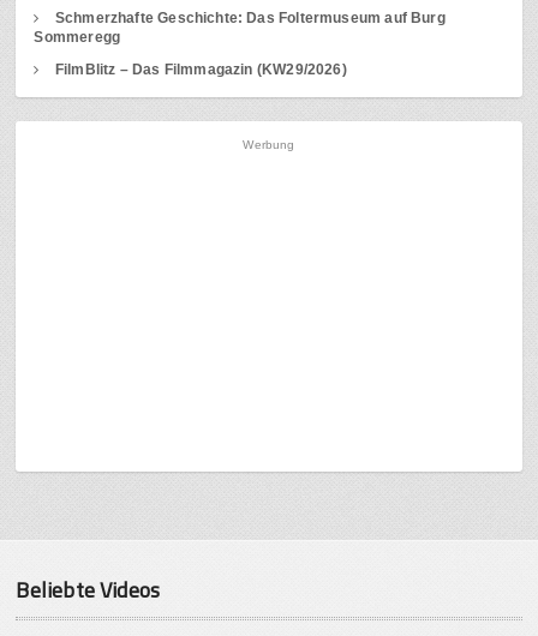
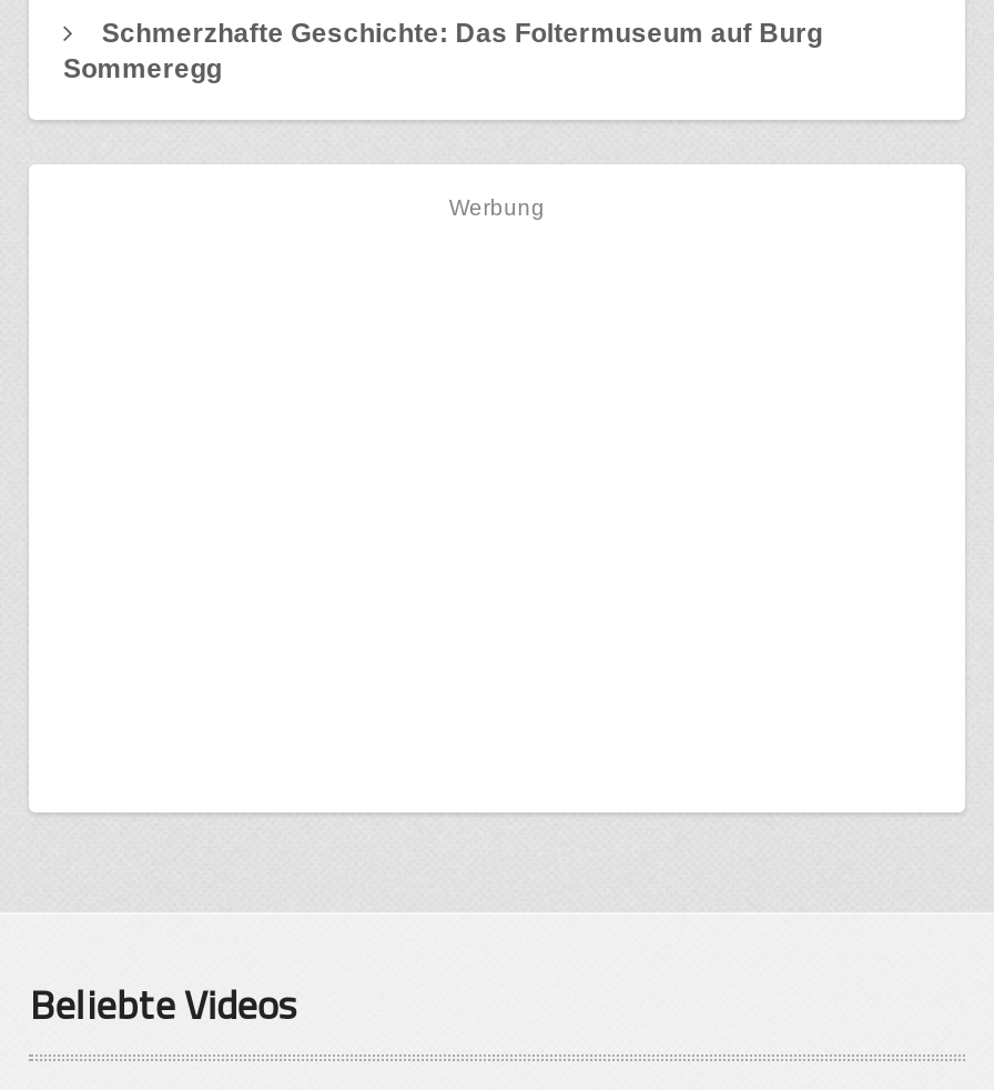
- FilmBlitz – Das Filmmagazin (KW29/2026)
